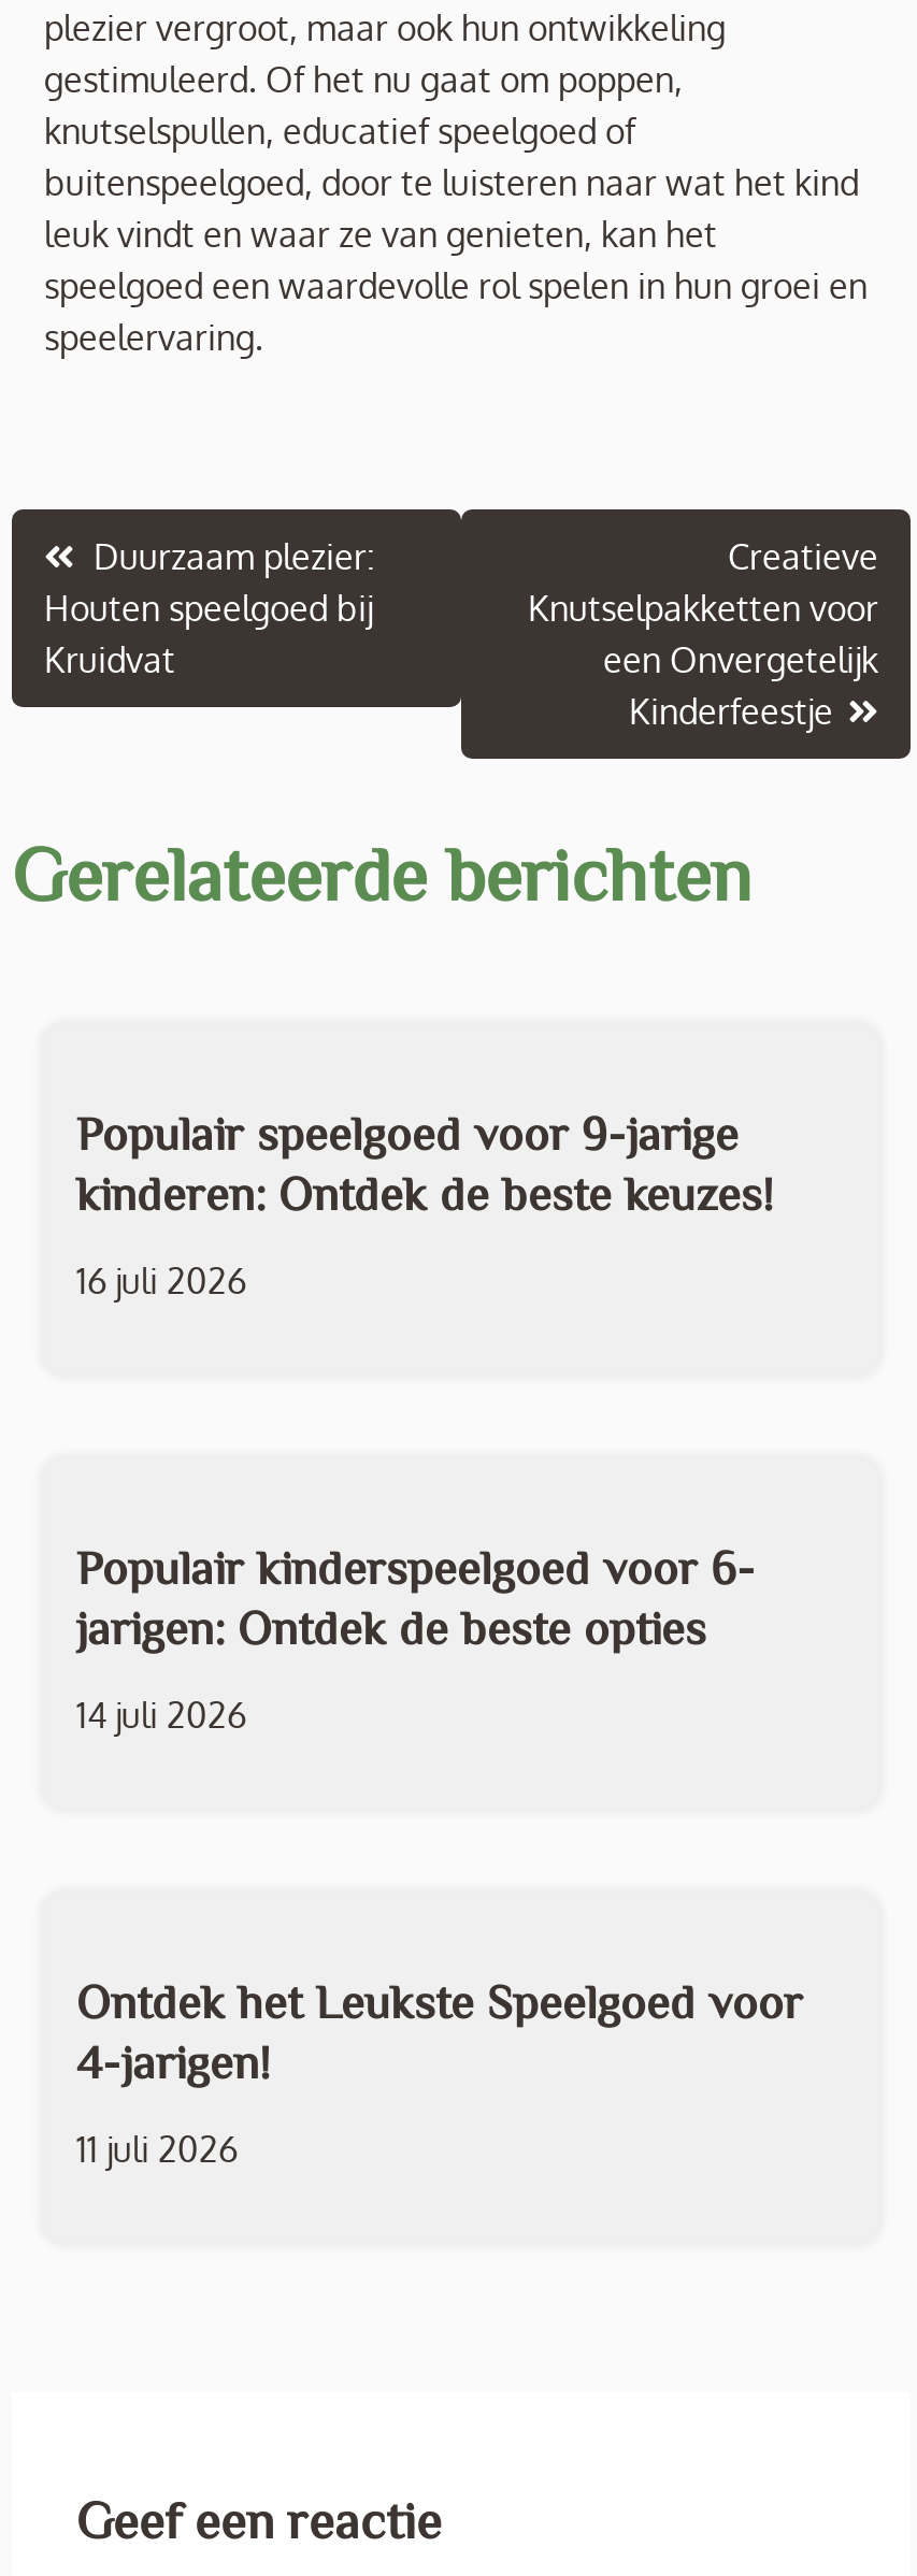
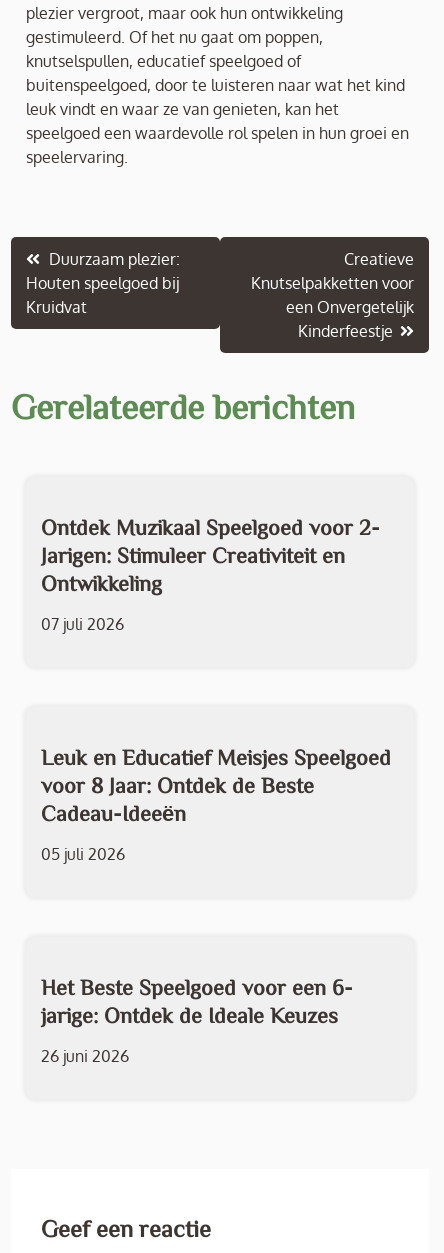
- Populair speelgoed voor 9-jarige
- kinderen: Ontdek de beste keuzes!
+ Ontdek Muzikaal Speelgoed voor 2-
+ Jarigen: Stimuleer Creativiteit en
+ Ontwikkeling

- 16 juli 2026
+ 07 juli 2026

- Populair kinderspeelgoed voor 6-
- jarigen: Ontdek de beste opties
+ Leuk en Educatief Meisjes Speelgoed
+ voor 8 Jaar: Ontdek de Beste
+ Cadeau-Ideeën

- 14 juli 2026
+ 05 juli 2026

- Ontdek het Leukste Speelgoed voor
- 4-jarigen!
+ Het Beste Speelgoed voor een 6-
+ jarige: Ontdek de Ideale Keuzes

- 11 juli 2026
+ 26 juni 2026
